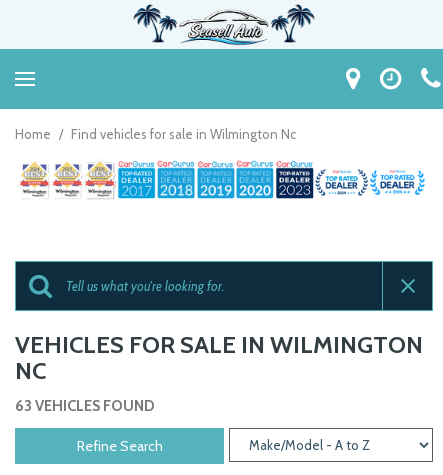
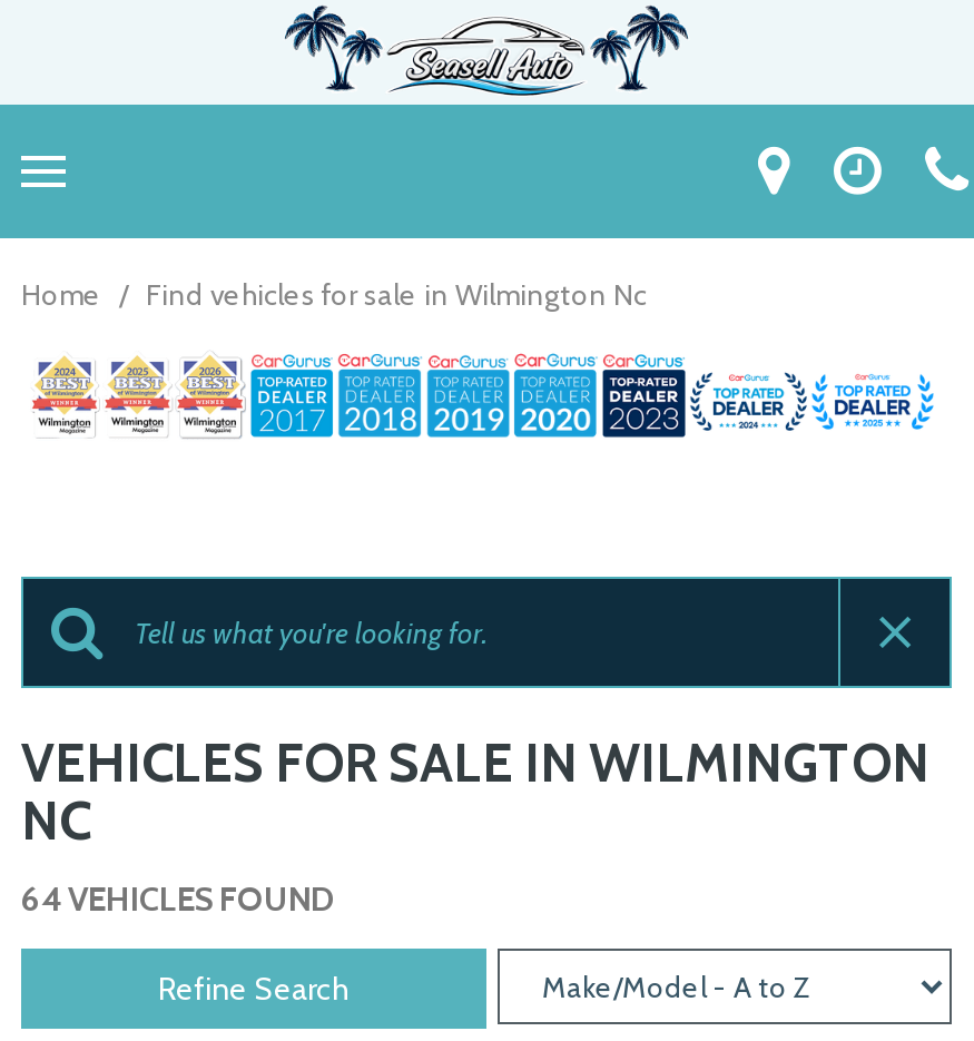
- 63 VEHICLES FOUND
+ 64 VEHICLES FOUND
